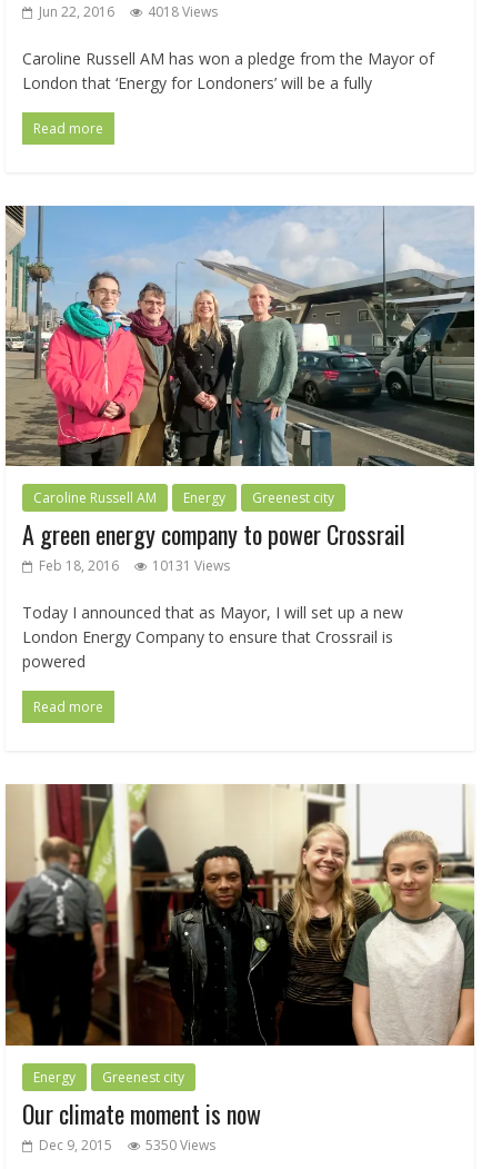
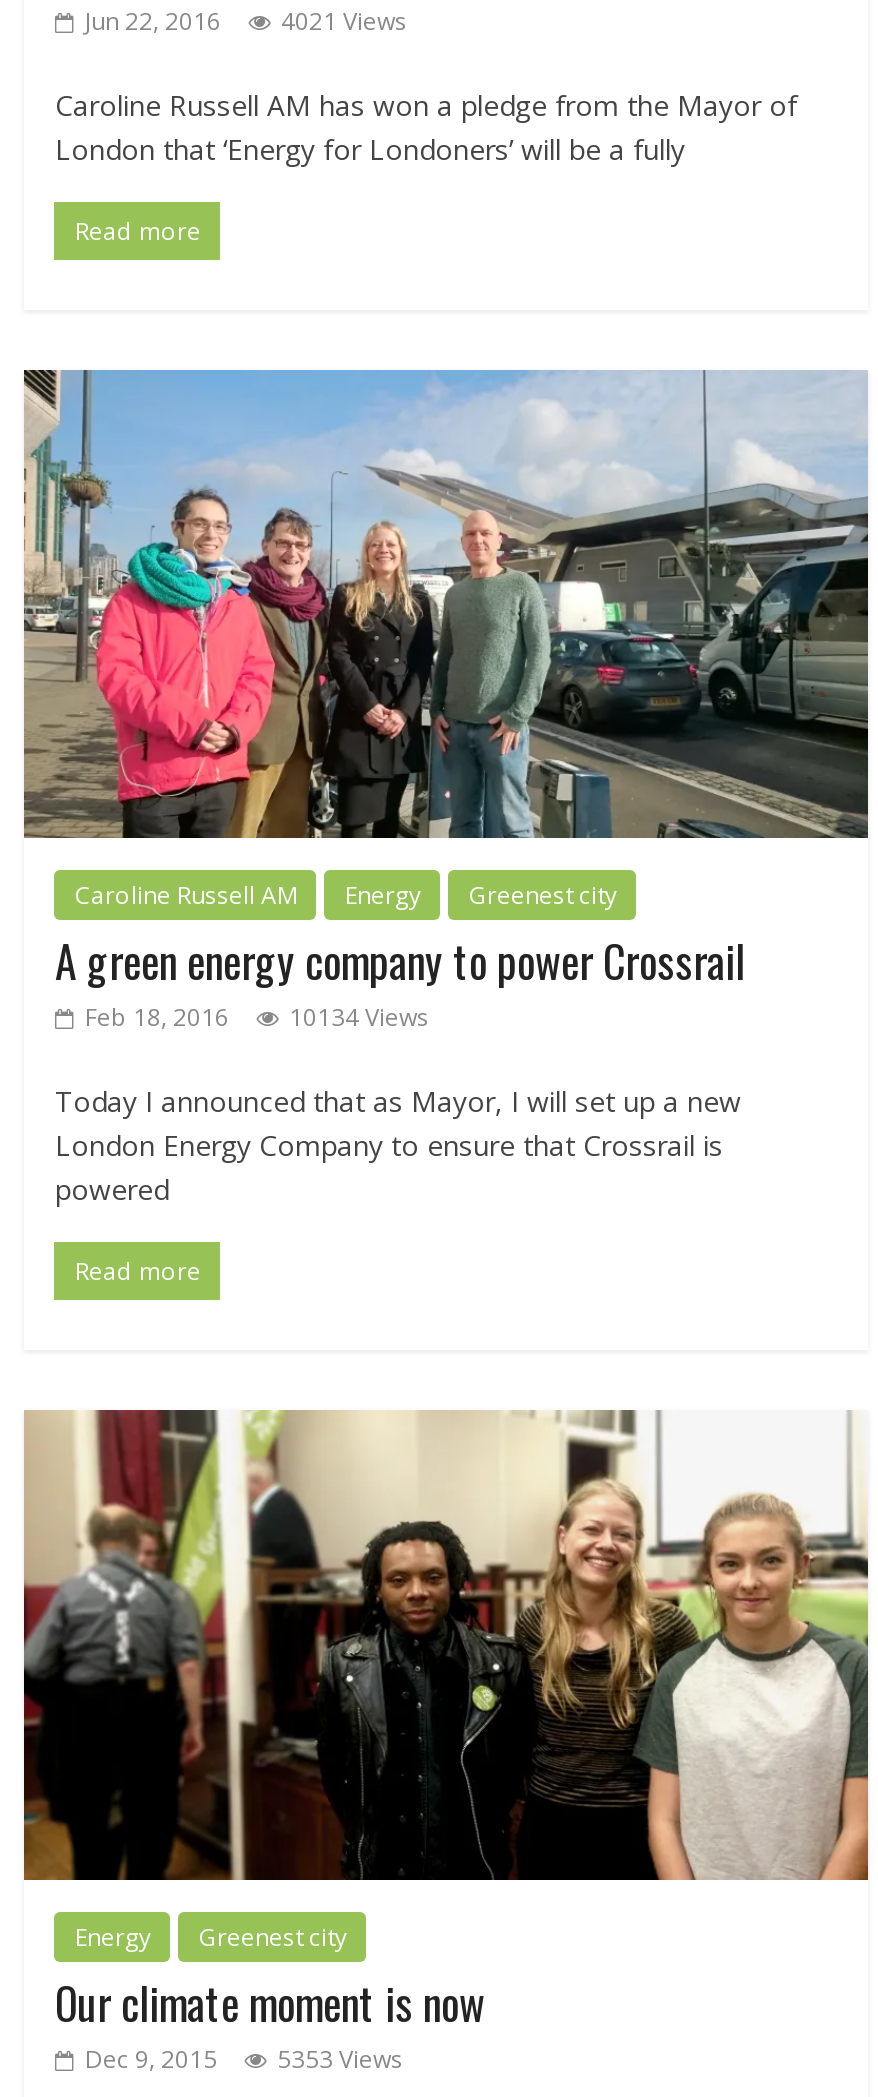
- Jun 22, 2016 4018 Views
+ Jun 22, 2016 4021 Views

- Feb 18, 2016 10131 Views
+ Feb 18, 2016 10134 Views

- Dec 9, 2015 5350 Views
+ Dec 9, 2015 5353 Views
